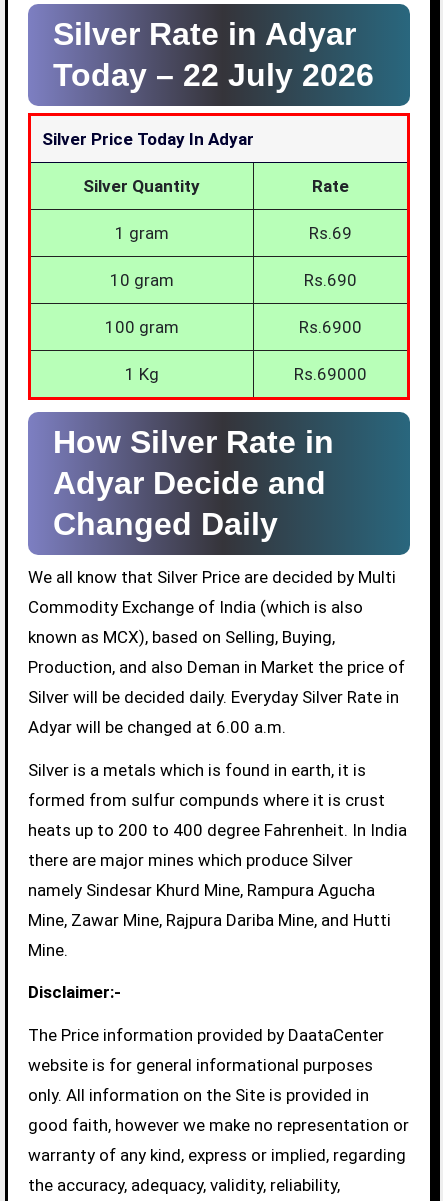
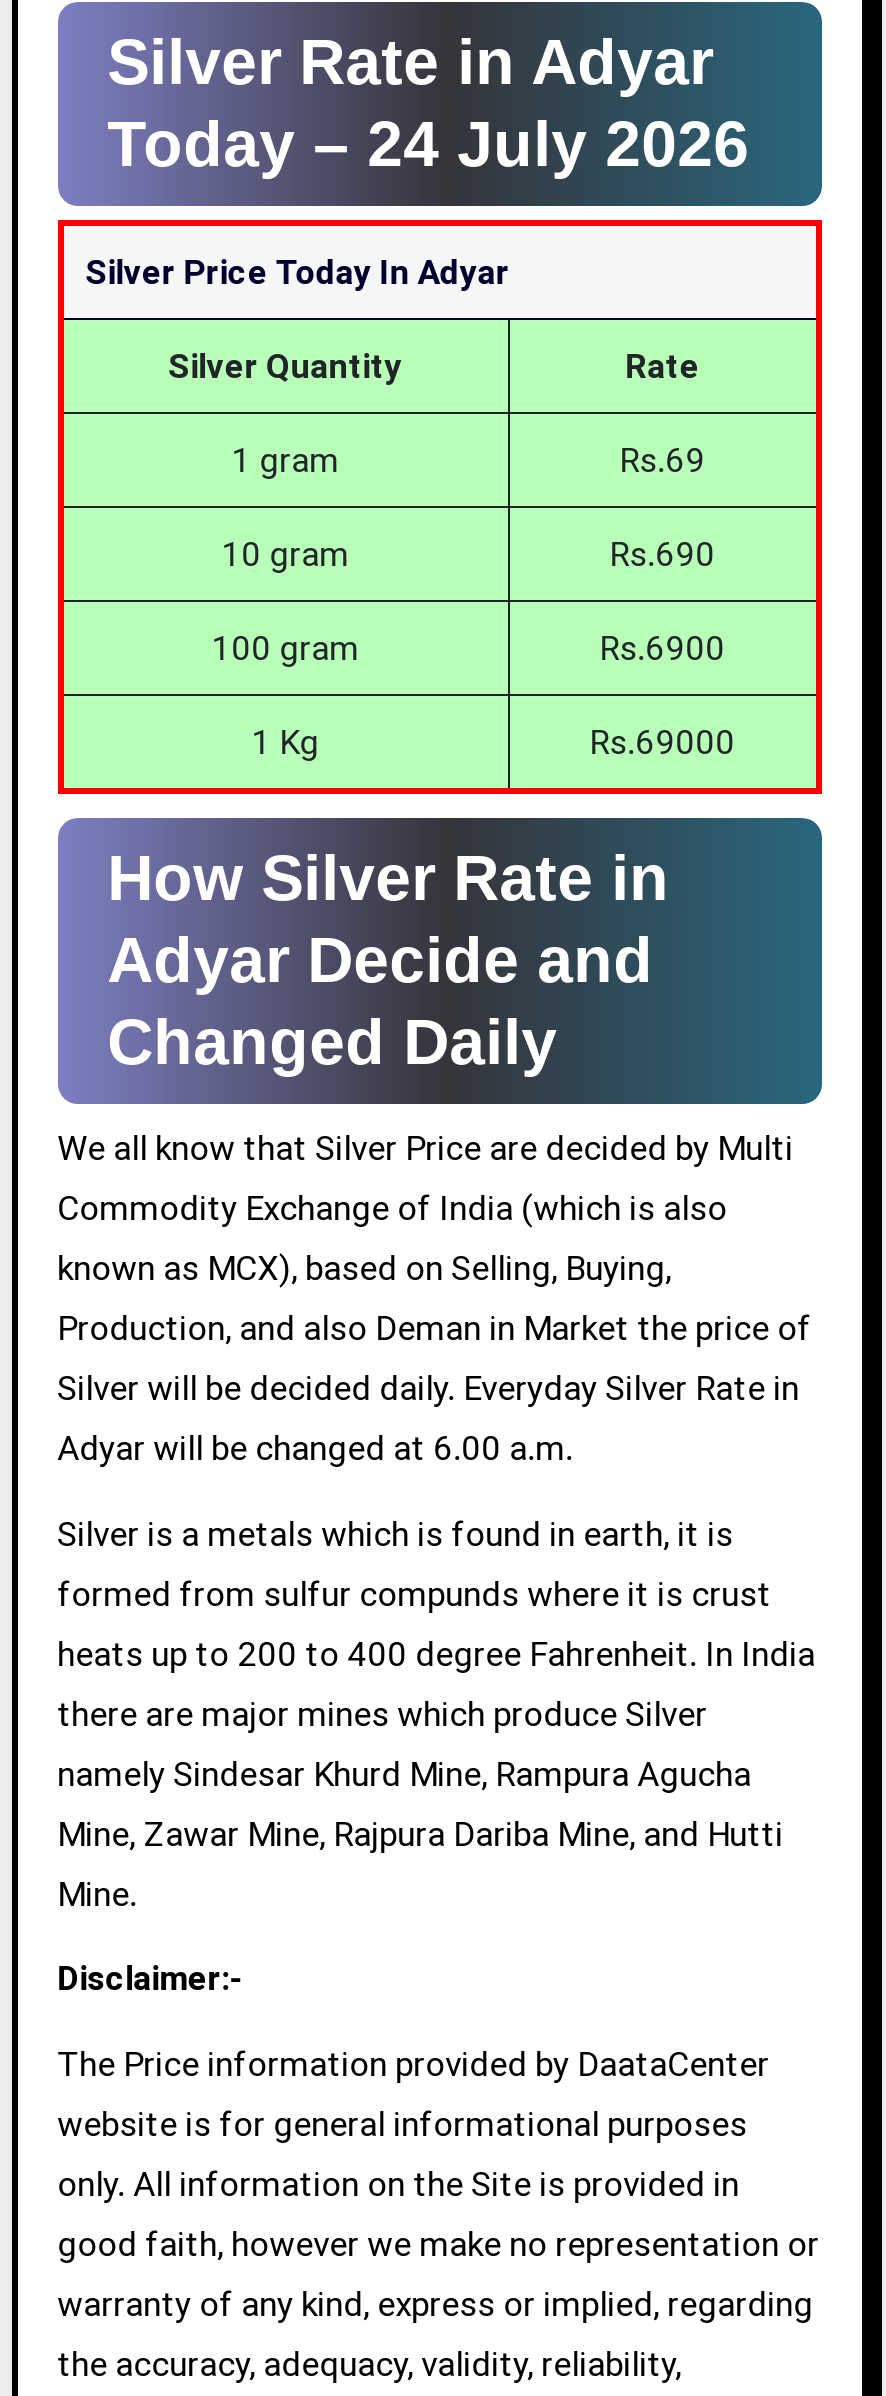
- Today – 22 July 2026
+ Today – 24 July 2026
